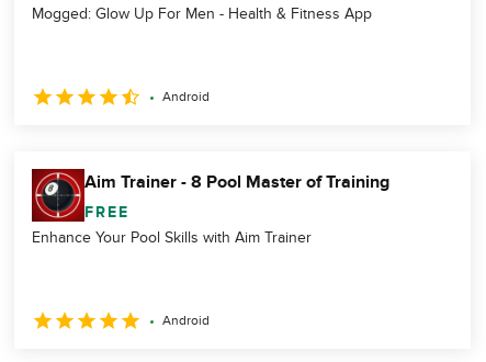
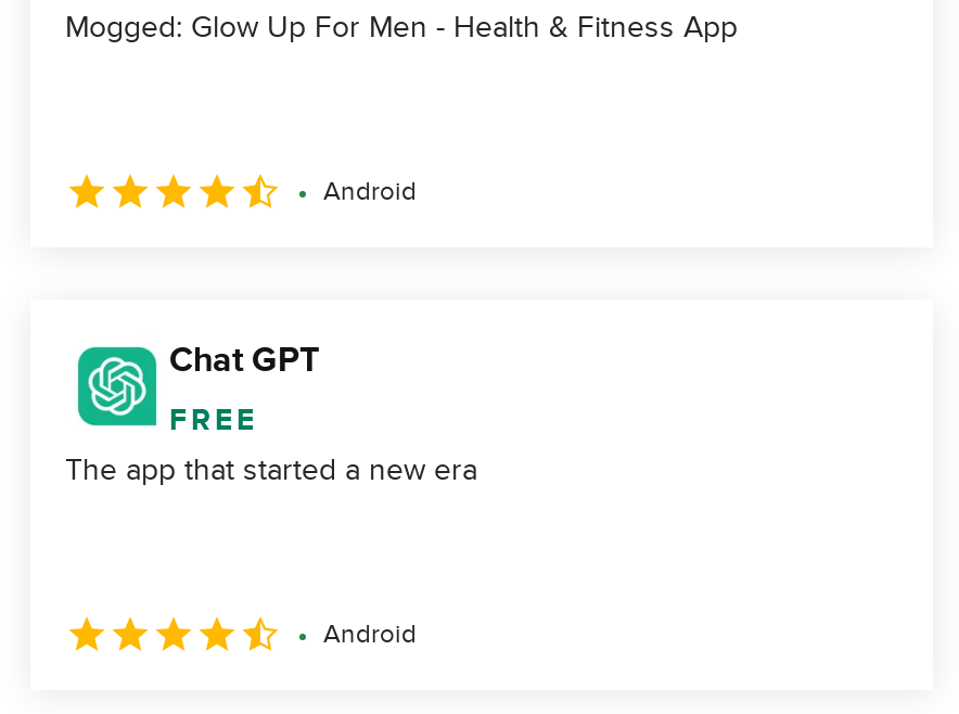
- [image]
- Aim Trainer - 8 Pool Master of Training
+ [image]
+ Chat GPT

- Enhance Your Pool Skills with Aim Trainer
+ The app that started a new era
